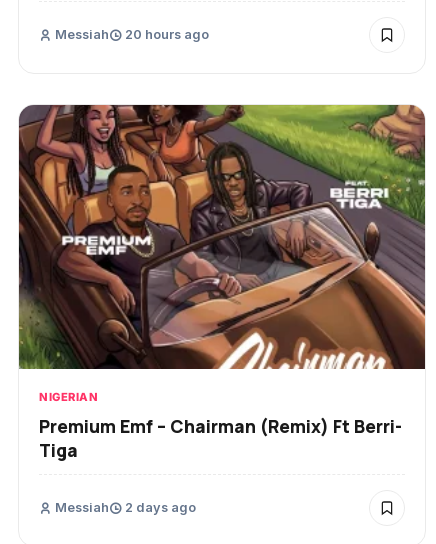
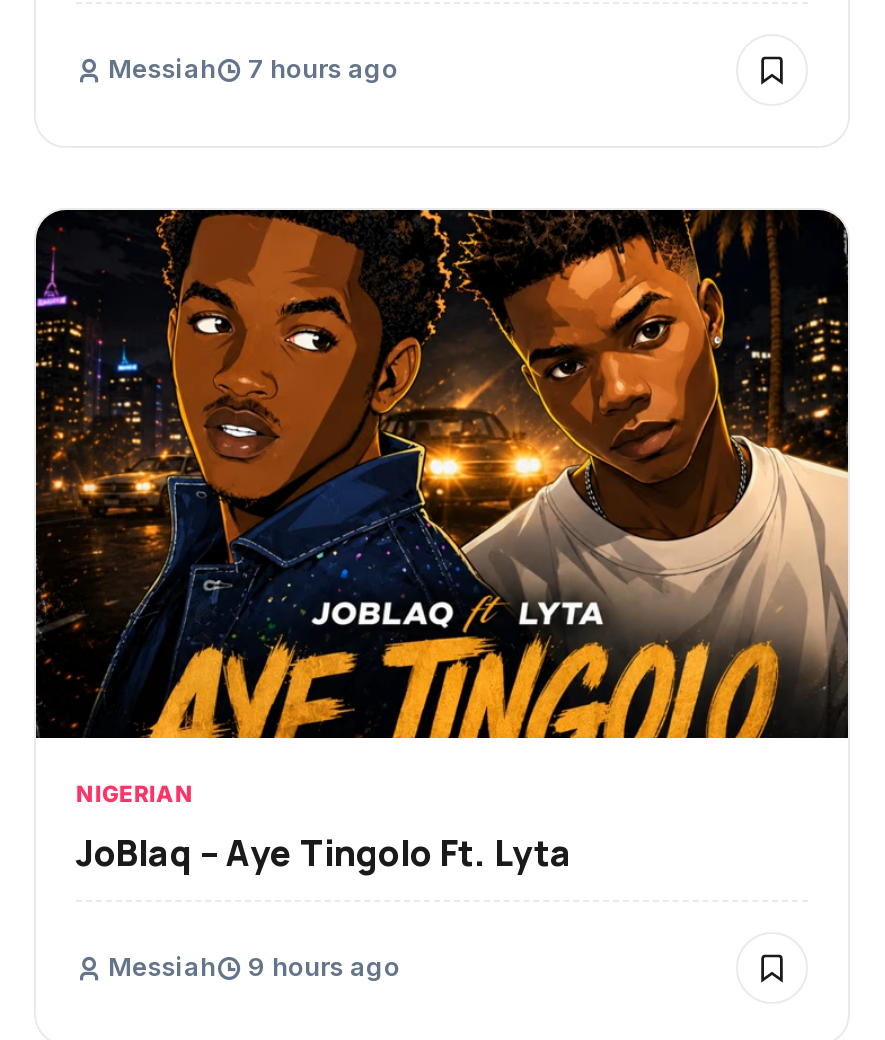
- Messiah 20 hours ago
+ Messiah 7 hours ago

- [image]
+ [image]

- Premium Emf – Chairman (Remix) Ft Berri-
- Tiga
+ JoBlaq – Aye Tingolo Ft. Lyta

- Messiah 2 days ago
+ Messiah 9 hours ago
